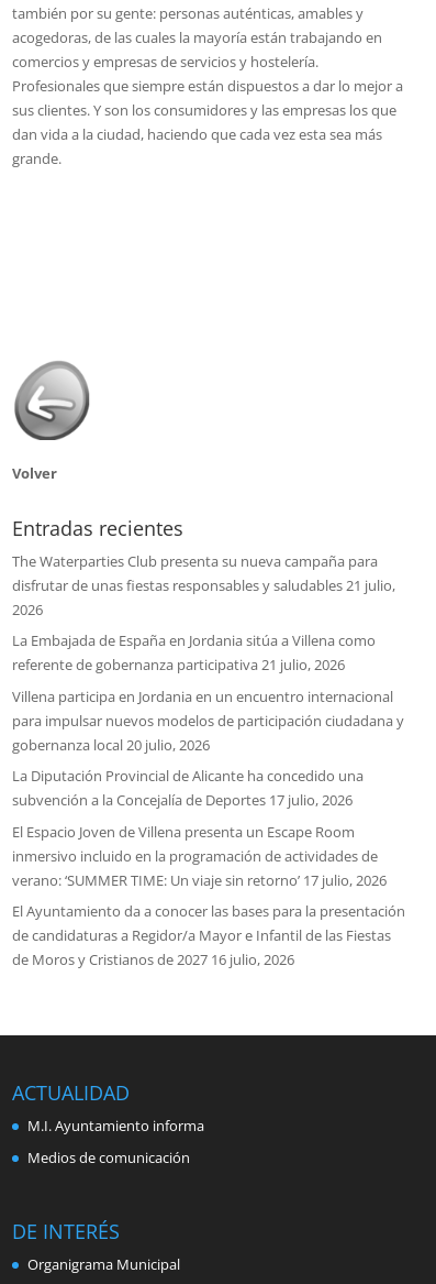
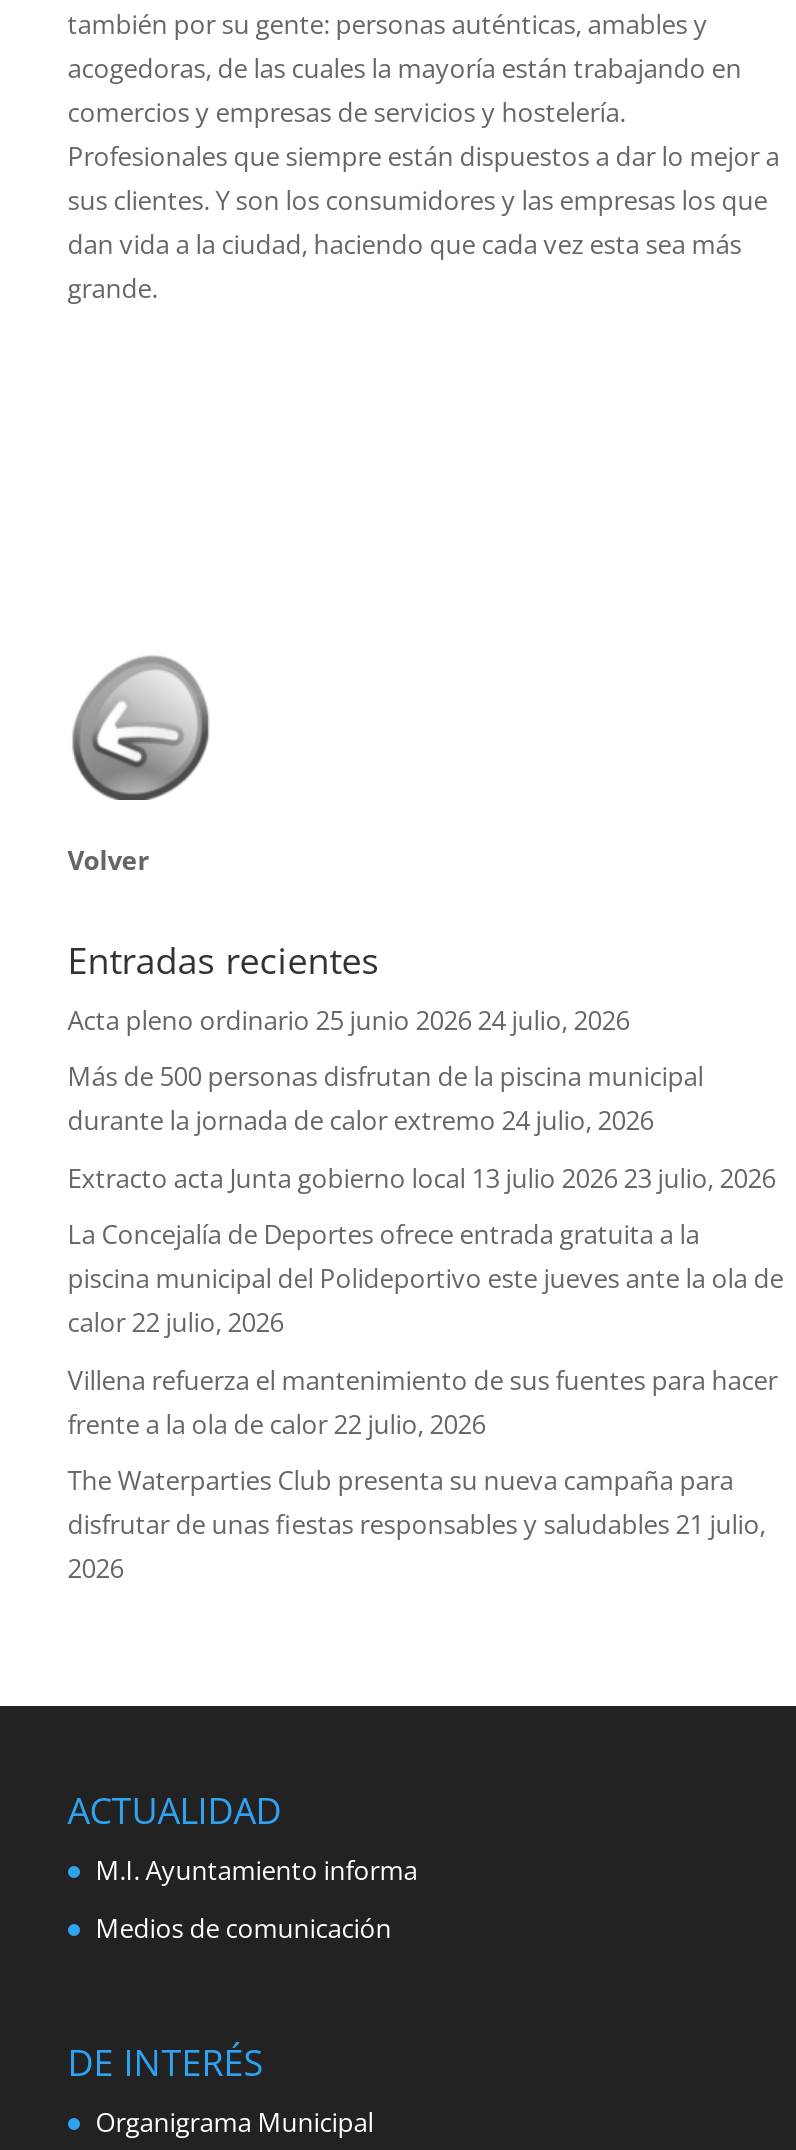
+ Acta pleno ordinario 25 junio 2026 24 julio, 2026
+ Más de 500 personas disfrutan de la piscina municipal
+ durante la jornada de calor extremo 24 julio, 2026
+ Extracto acta Junta gobierno local 13 julio 2026 23 julio, 2026
+ La Concejalía de Deportes ofrece entrada gratuita a la
+ piscina municipal del Polideportivo este jueves ante la ola de
+ calor 22 julio, 2026
+ Villena refuerza el mantenimiento de sus fuentes para hacer
+ frente a la ola de calor 22 julio, 2026

moved down: The Waterparties Club presenta su nueva campaña para | disfrutar de unas fiestas responsables y saludables 21 julio, | 2026

- La Embajada de España en Jordania sitúa a Villena como
- referente de gobernanza participativa 21 julio, 2026
- Villena participa en Jordania en un encuentro internacional
- para impulsar nuevos modelos de participación ciudadana y
- gobernanza local 20 julio, 2026
- La Diputación Provincial de Alicante ha concedido una
- subvención a la Concejalía de Deportes 17 julio, 2026
- El Espacio Joven de Villena presenta un Escape Room
- inmersivo incluido en la programación de actividades de
- verano: ‘SUMMER TIME: Un viaje sin retorno’ 17 julio, 2026
- El Ayuntamiento da a conocer las bases para la presentación
- de candidaturas a Regidor/a Mayor e Infantil de las Fiestas
- de Moros y Cristianos de 2027 16 julio, 2026
